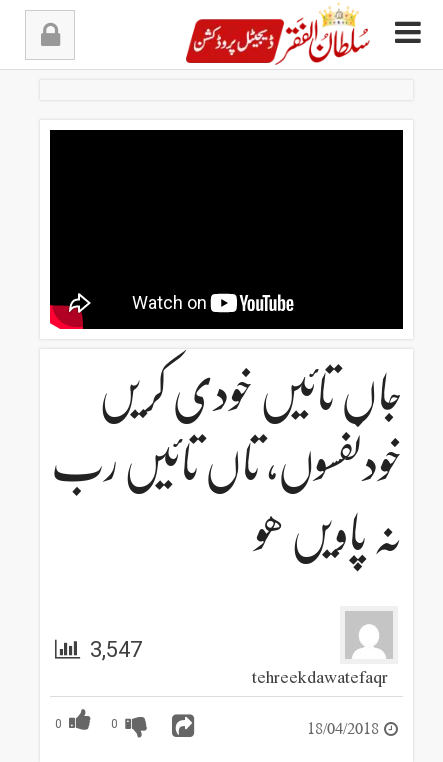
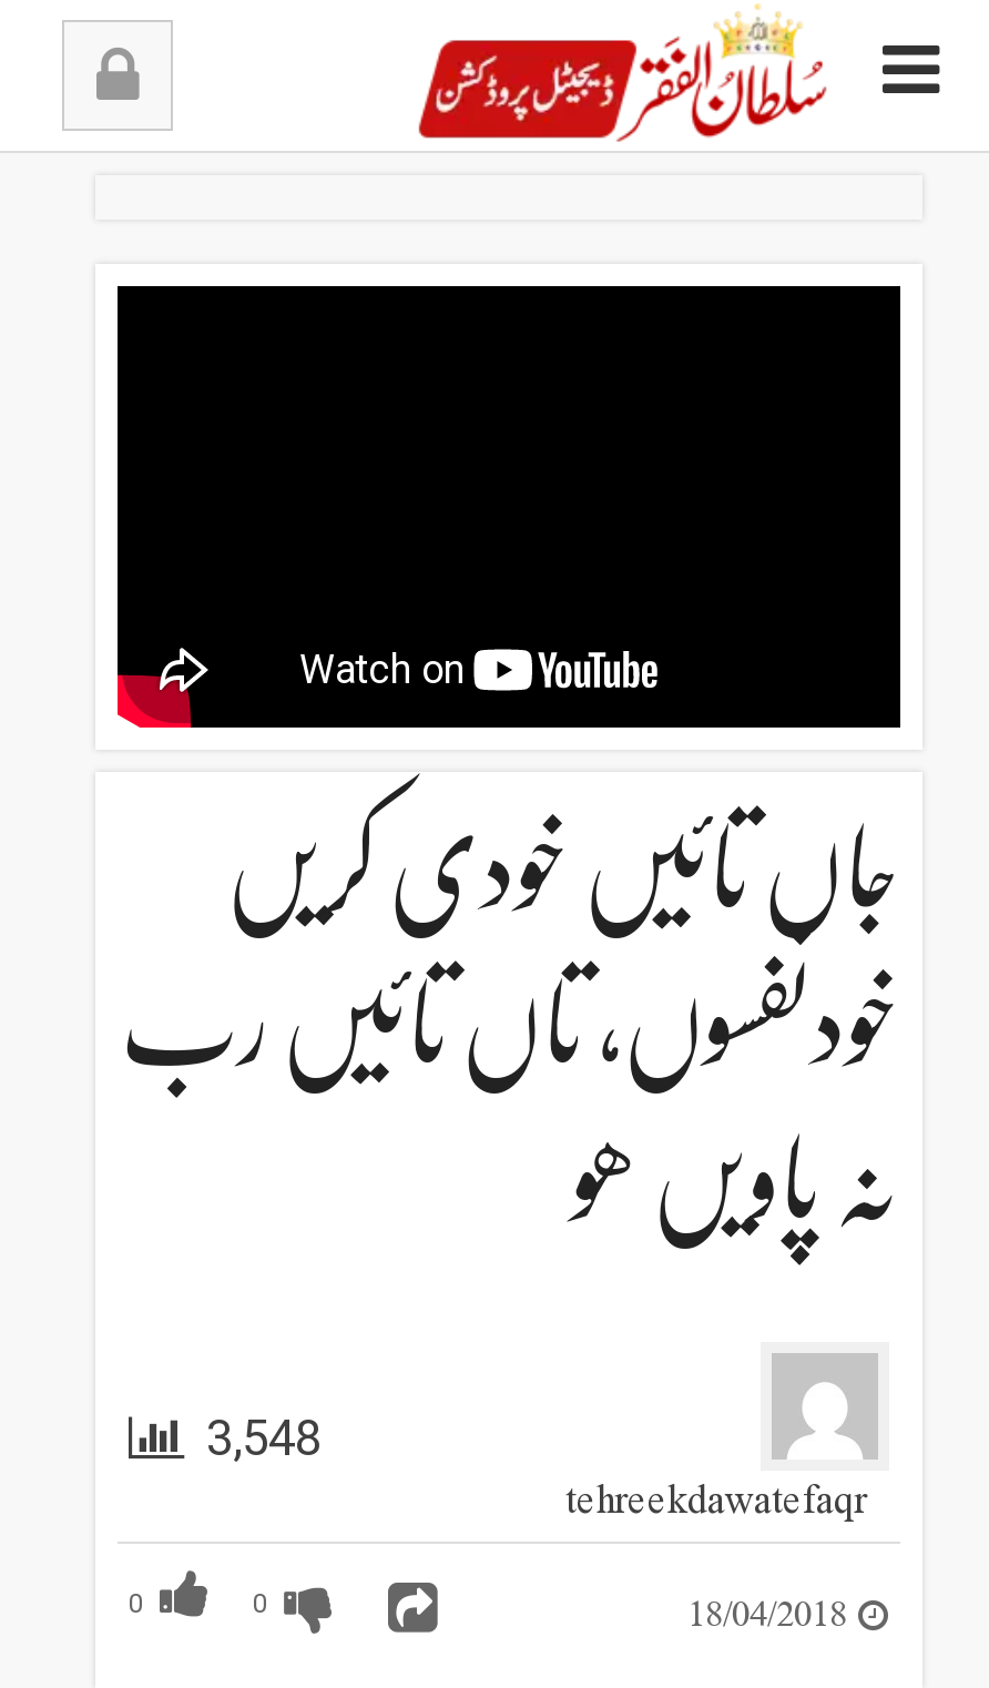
- 3,547
+ 3,548
